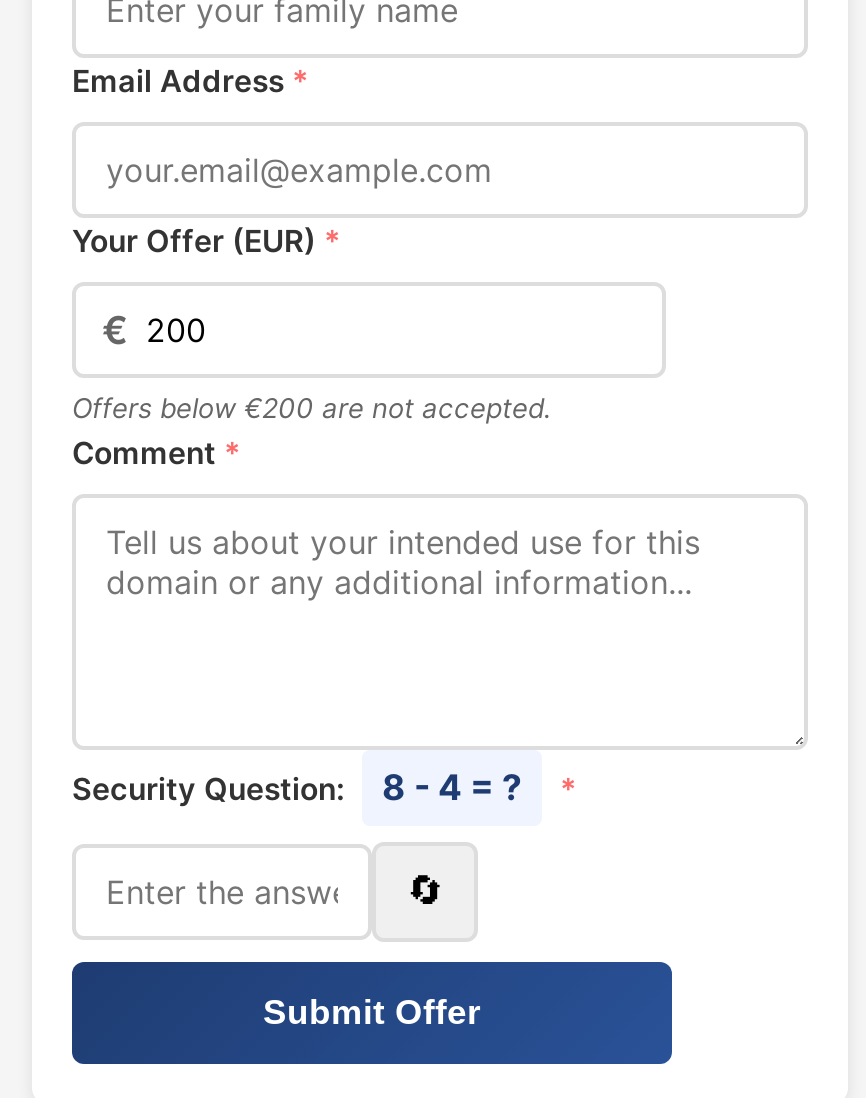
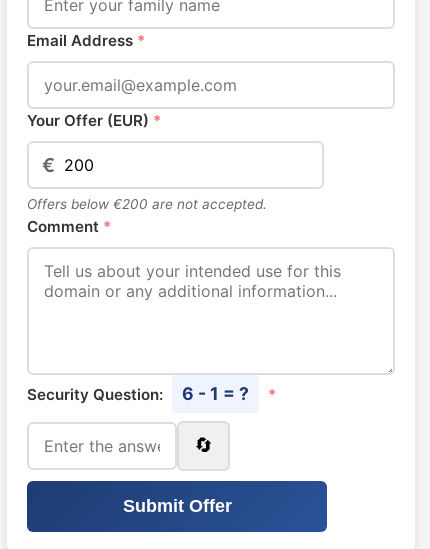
- 8 - 4 = ?
+ 6 - 1 = ?
